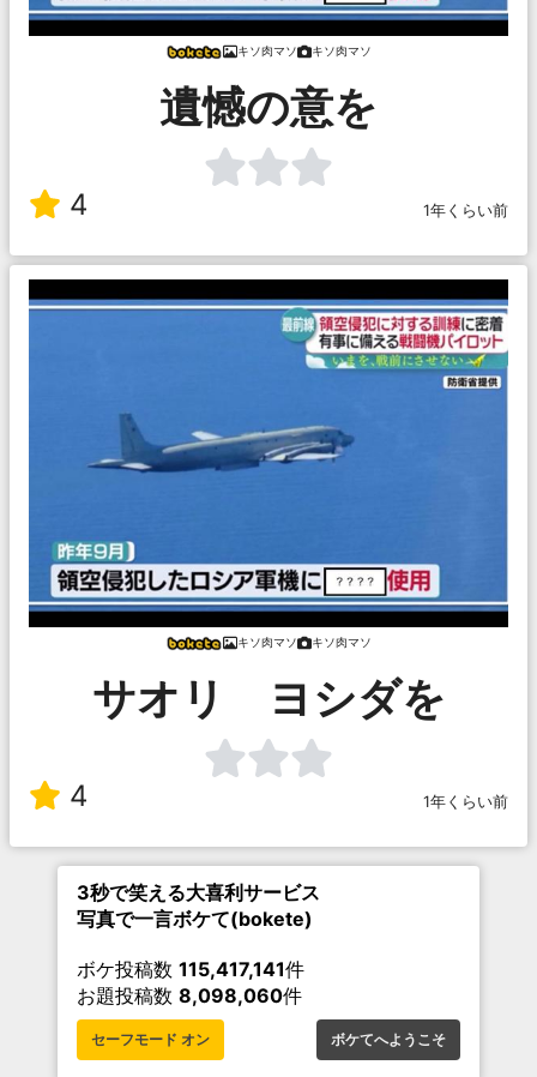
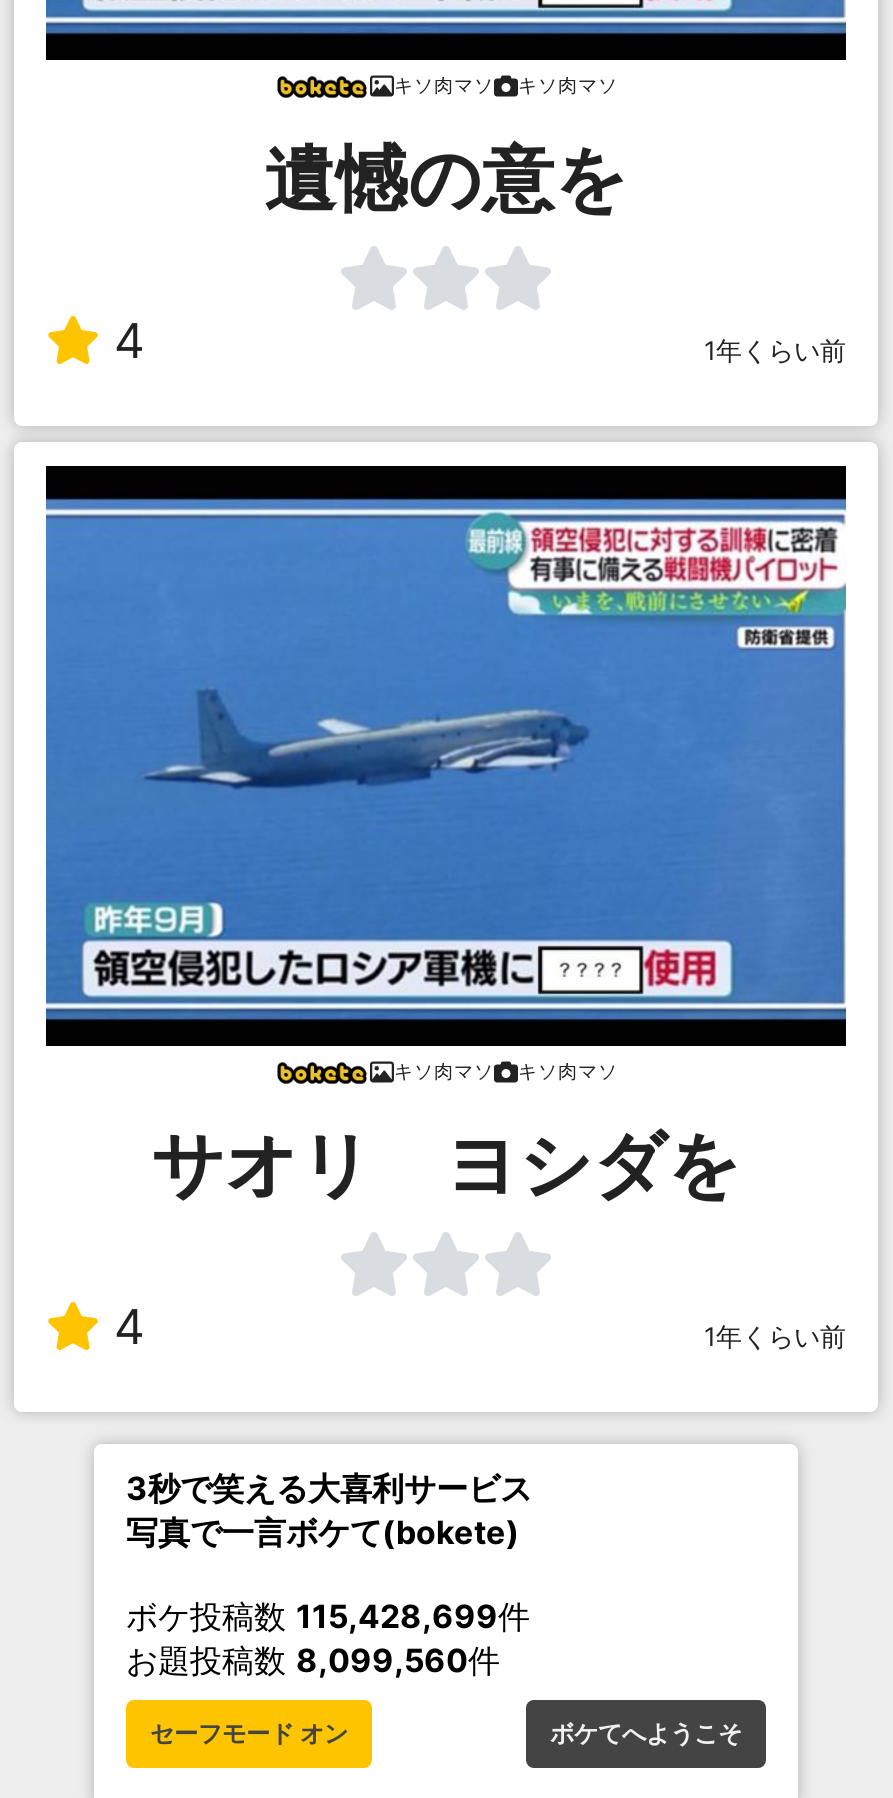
- ボケ投稿数115,417,141件
+ ボケ投稿数115,428,699件

- お題投稿数8,098,060件
+ お題投稿数8,099,560件
